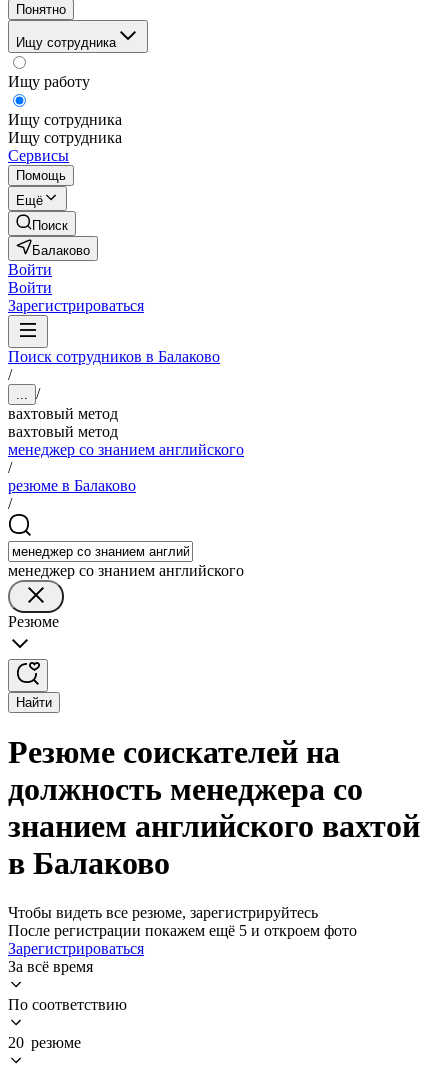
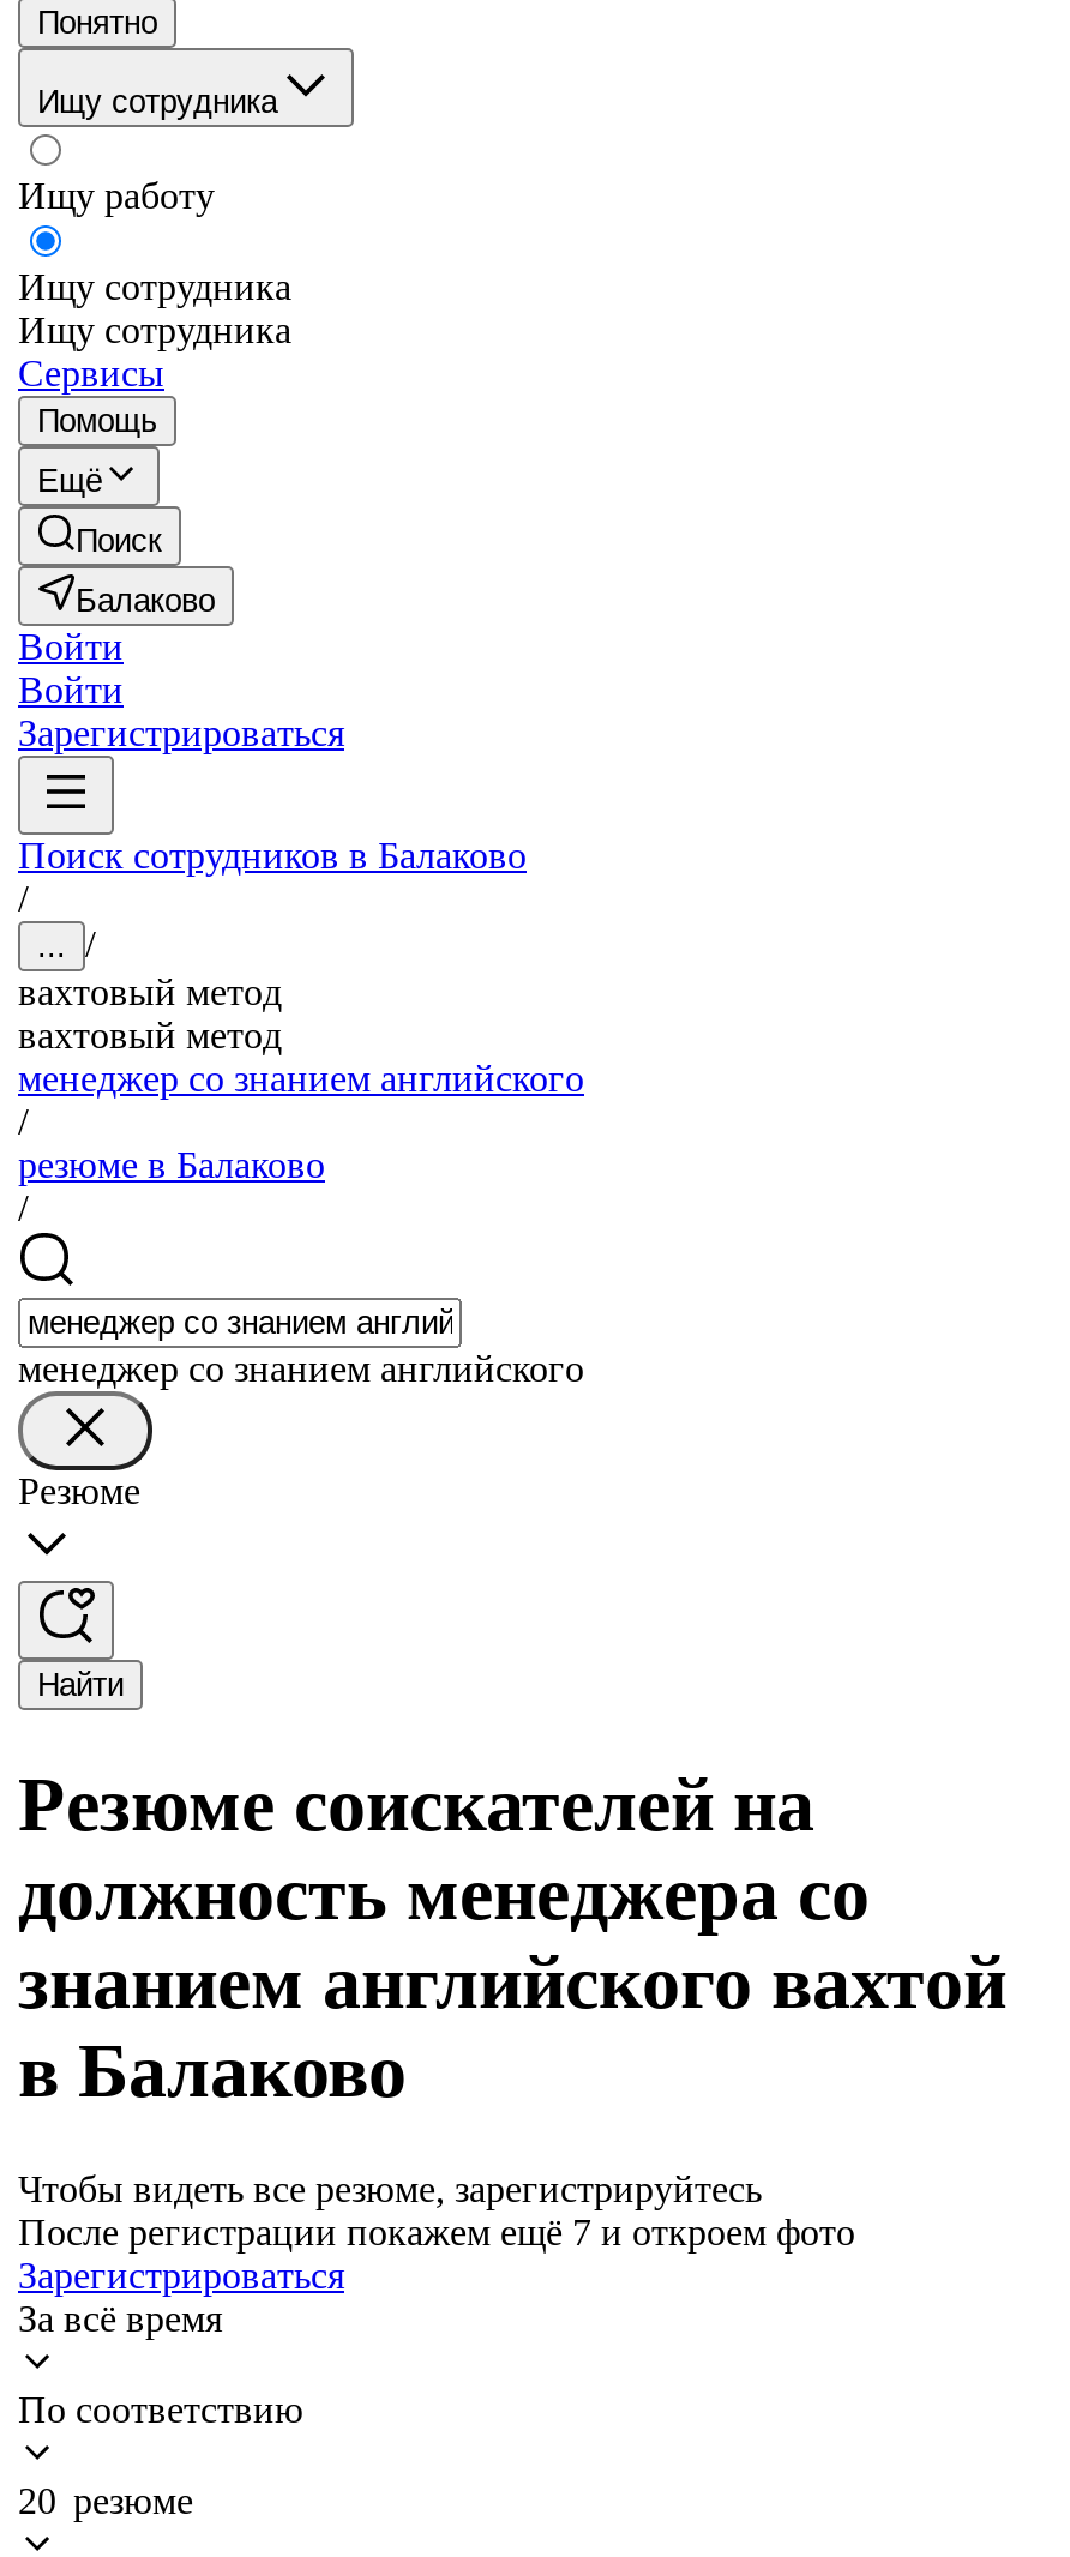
- После регистрации покажем ещё 5 и откроем фото
+ После регистрации покажем ещё 7 и откроем фото
